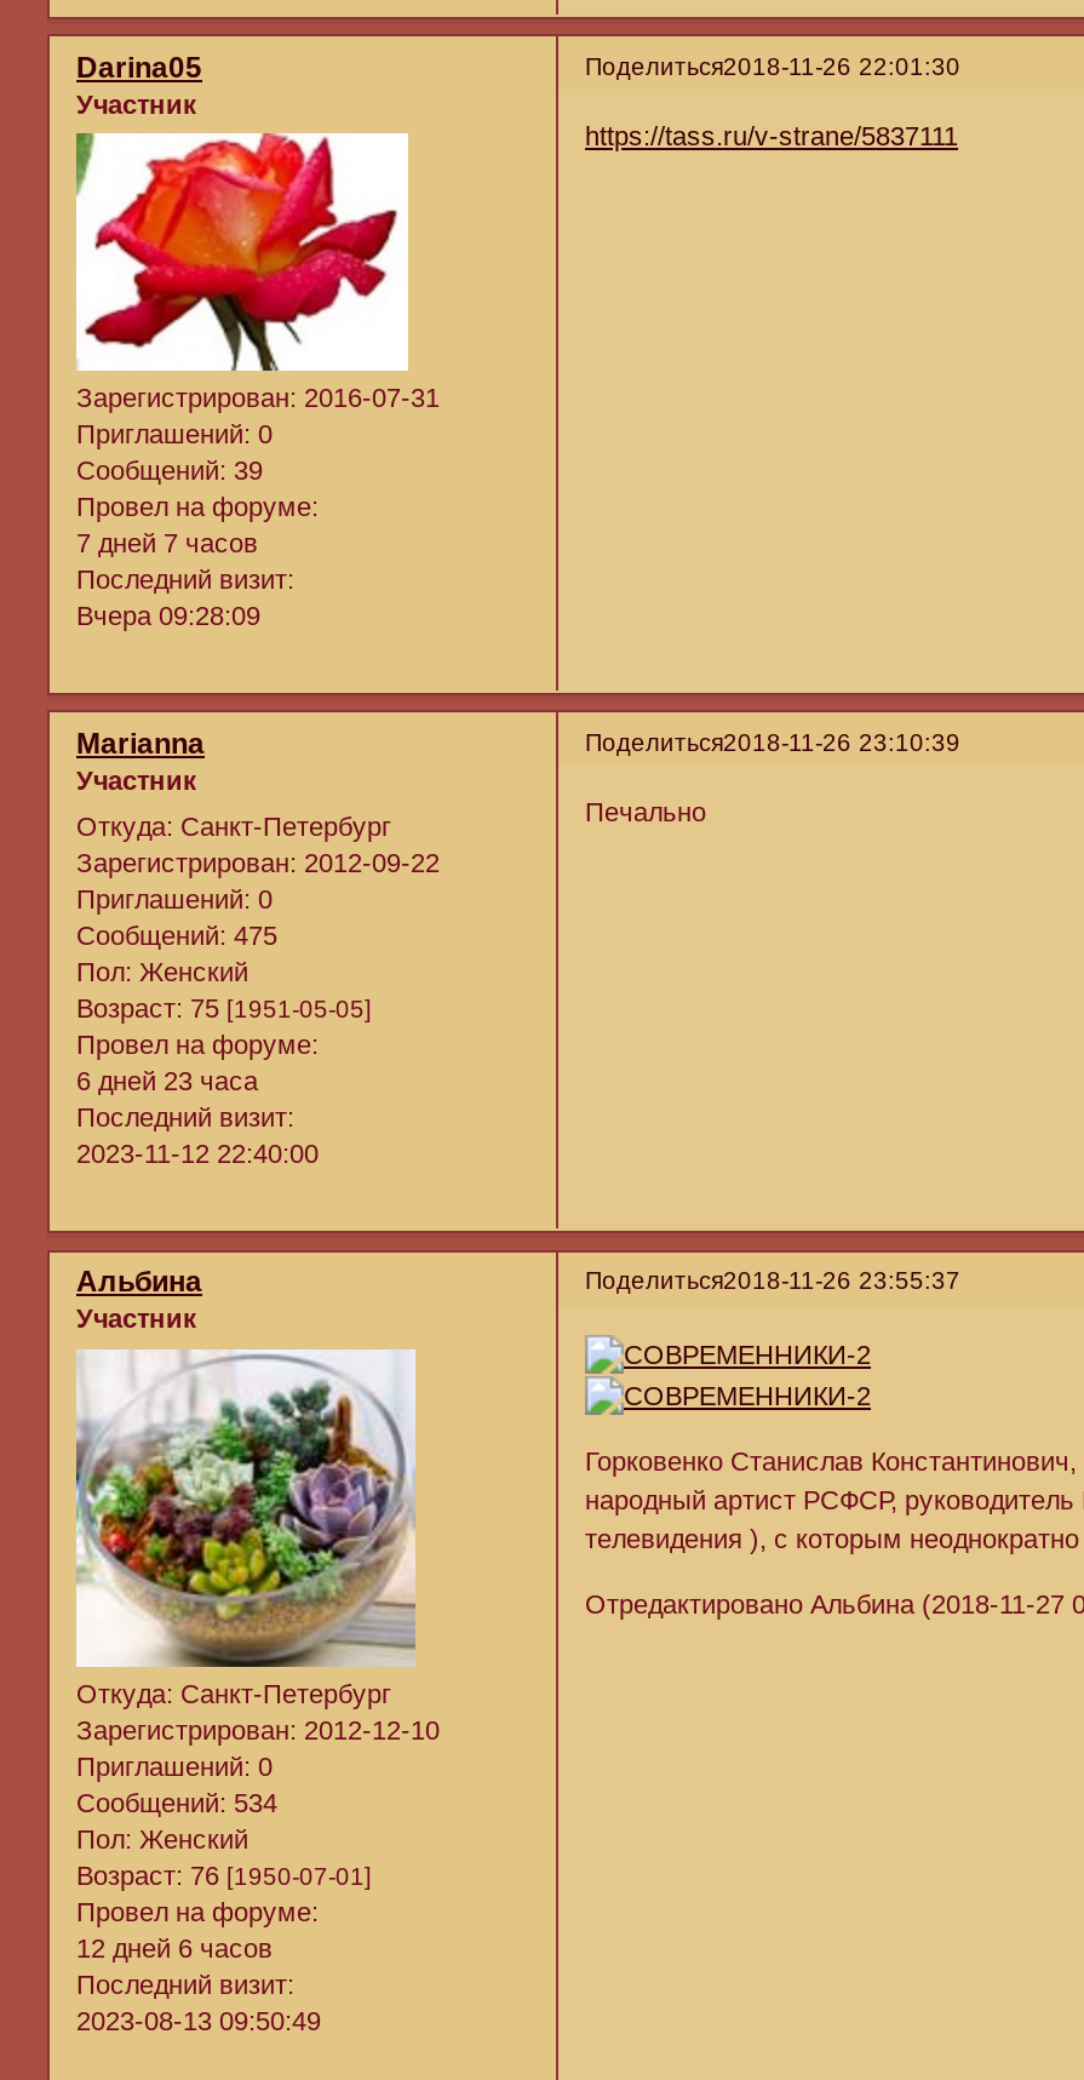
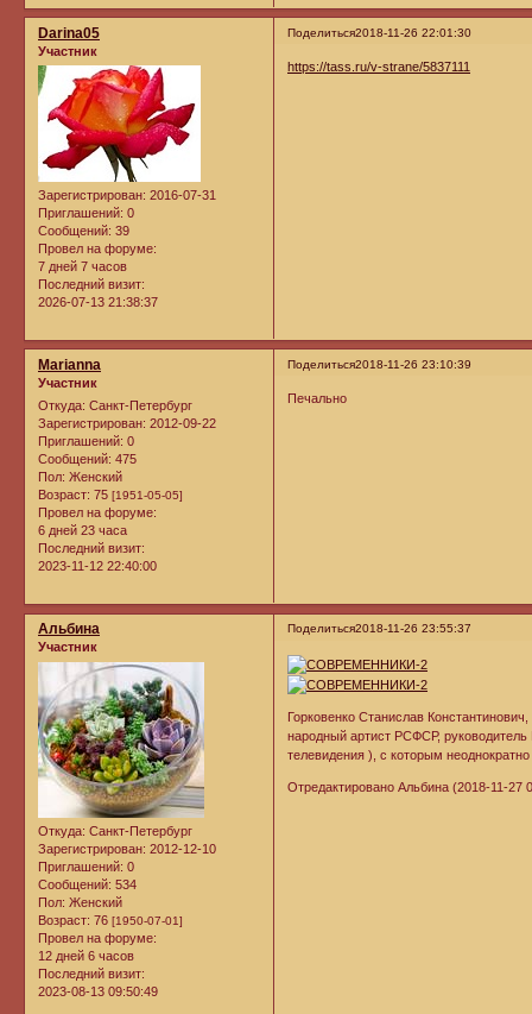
- Вчера 09:28:09
+ 2026-07-13 21:38:37
